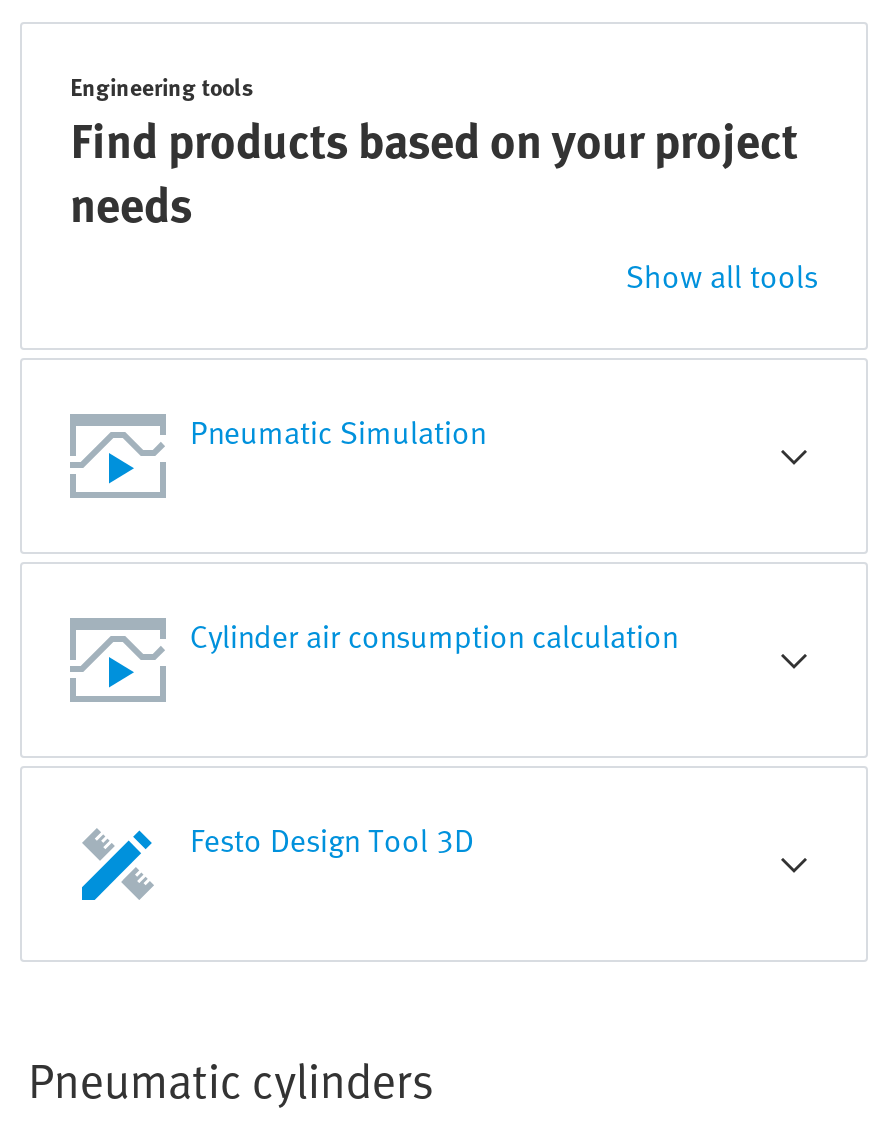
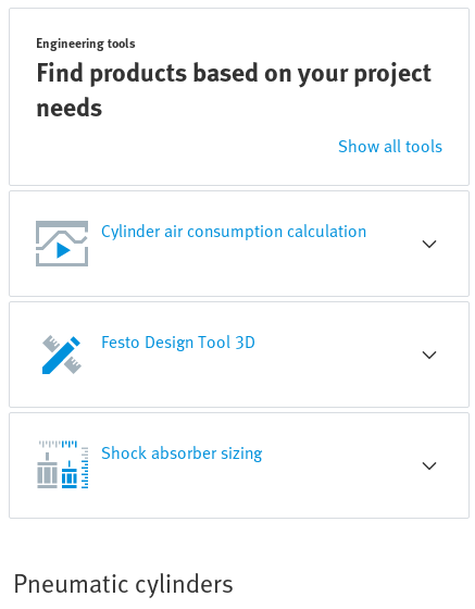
- Pneumatic Simulation

moved up: Cylinder air consumption calculation | Festo Design Tool 3D

+ [image]
+ Shock absorber sizing
